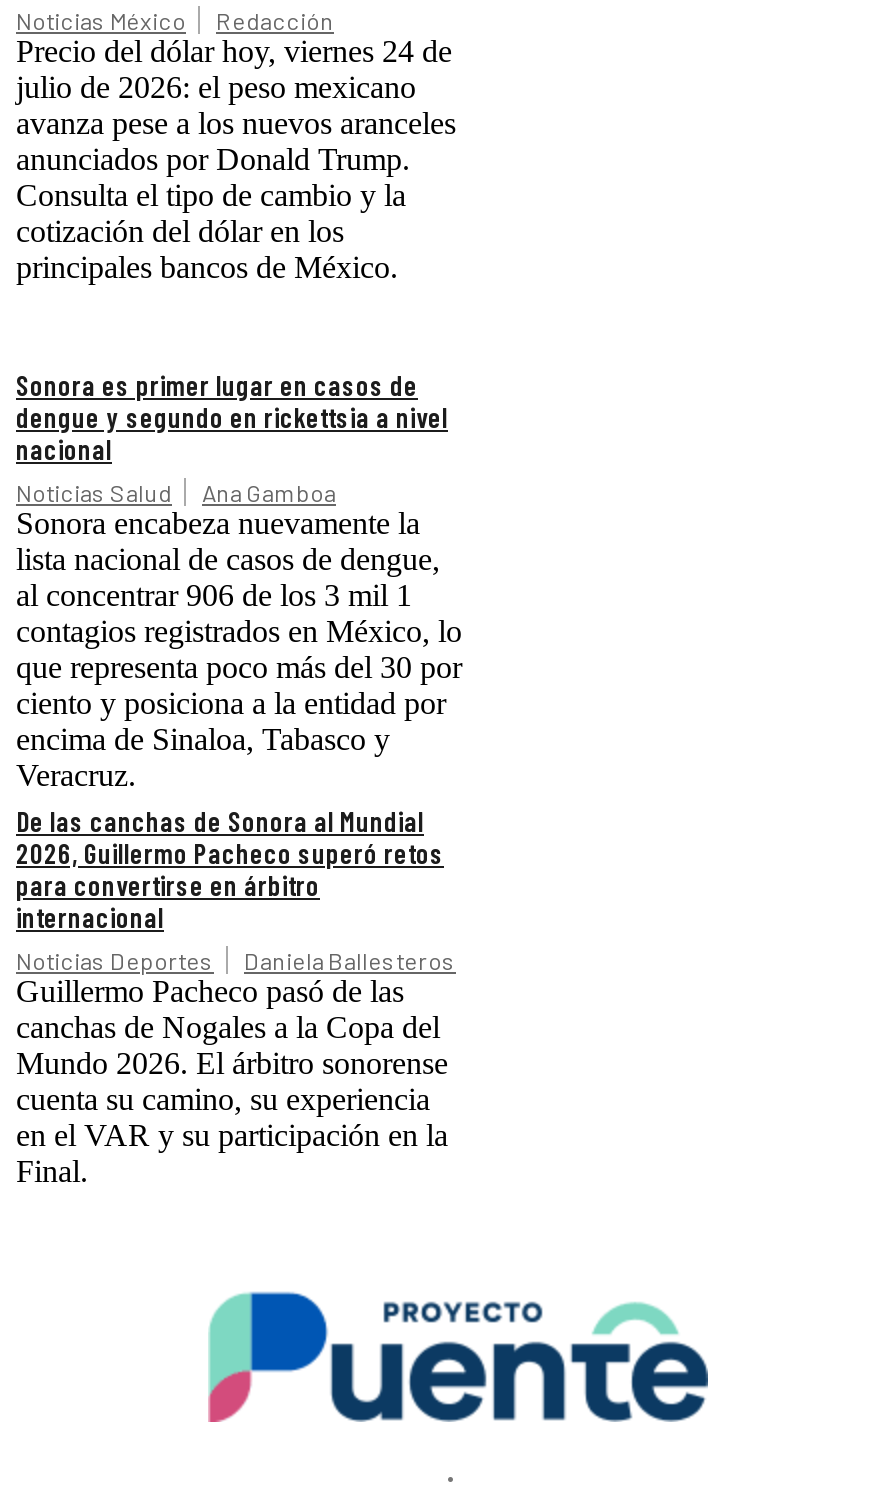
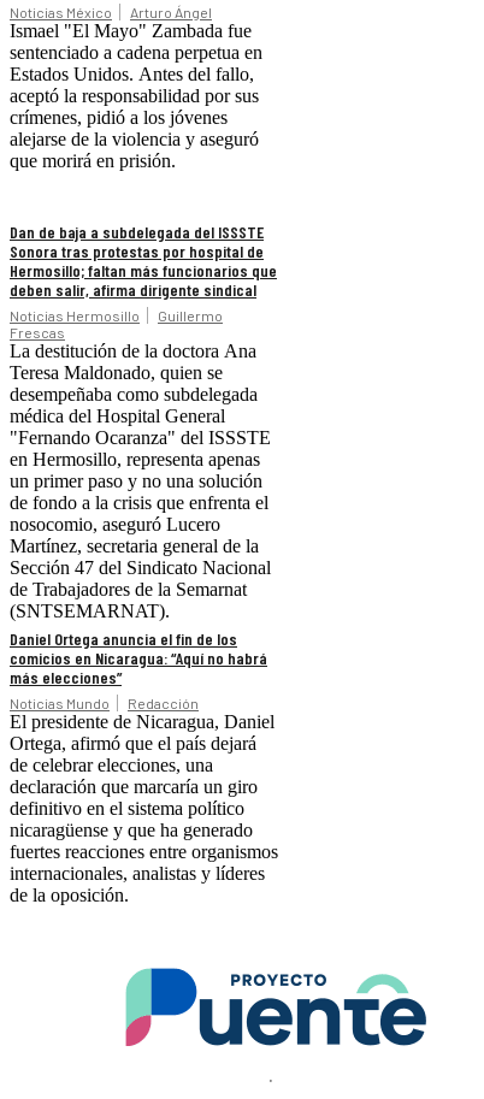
moved down: Redacción

+ Arturo Ángel
+ Ismael "El Mayo" Zambada fue
+ sentenciado a cadena perpetua en
+ Estados Unidos. Antes del fallo,
+ aceptó la responsabilidad por sus
+ crímenes, pidió a los jóvenes
+ alejarse de la violencia y aseguró
+ que morirá en prisión.
+ Dan de baja a subdelegada del ISSSTE
+ Sonora tras protestas por hospital de
+ Hermosillo; faltan más funcionarios que
+ deben salir, afirma dirigente sindical
+ Noticias Hermosillo
+ Guillermo
+ Frescas
+ La destitución de la doctora Ana
+ Teresa Maldonado, quien se
+ desempeñaba como subdelegada
+ médica del Hospital General
+ "Fernando Ocaranza" del ISSSTE
+ en Hermosillo, representa apenas
+ un primer paso y no una solución
+ de fondo a la crisis que enfrenta el
+ nosocomio, aseguró Lucero
+ Martínez, secretaria general de la
+ Sección 47 del Sindicato Nacional
+ de Trabajadores de la Semarnat
+ (SNTSEMARNAT).
+ Daniel Ortega anuncia el fin de los
+ comicios en Nicaragua: “Aquí no habrá
+ más elecciones”
+ Noticias Mundo

- Precio del dólar hoy, viernes 24 de
- julio de 2026: el peso mexicano
- avanza pese a los nuevos aranceles
- anunciados por Donald Trump.
- Consulta el tipo de cambio y la
- cotización del dólar en los
- principales bancos de México.
- Sonora es primer lugar en casos de
- dengue y segundo en rickettsia a nivel
- nacional
- Noticias Salud
- Ana Gamboa
- Sonora encabeza nuevamente la
- lista nacional de casos de dengue,
- al concentrar 906 de los 3 mil 1
- contagios registrados en México, lo
- que representa poco más del 30 por
- ciento y posiciona a la entidad por
- encima de Sinaloa, Tabasco y
- Veracruz.
- De las canchas de Sonora al Mundial
- 2026, Guillermo Pacheco superó retos
- para convertirse en árbitro
- internacional
- Noticias Deportes
- Daniela Ballesteros
- Guillermo Pacheco pasó de las
- canchas de Nogales a la Copa del
- Mundo 2026. El árbitro sonorense
- cuenta su camino, su experiencia
- en el VAR y su participación en la
- Final.
+ El presidente de Nicaragua, Daniel
+ Ortega, afirmó que el país dejará
+ de celebrar elecciones, una
+ declaración que marcaría un giro
+ definitivo en el sistema político
+ nicaragüense y que ha generado
+ fuertes reacciones entre organismos
+ internacionales, analistas y líderes
+ de la oposición.
